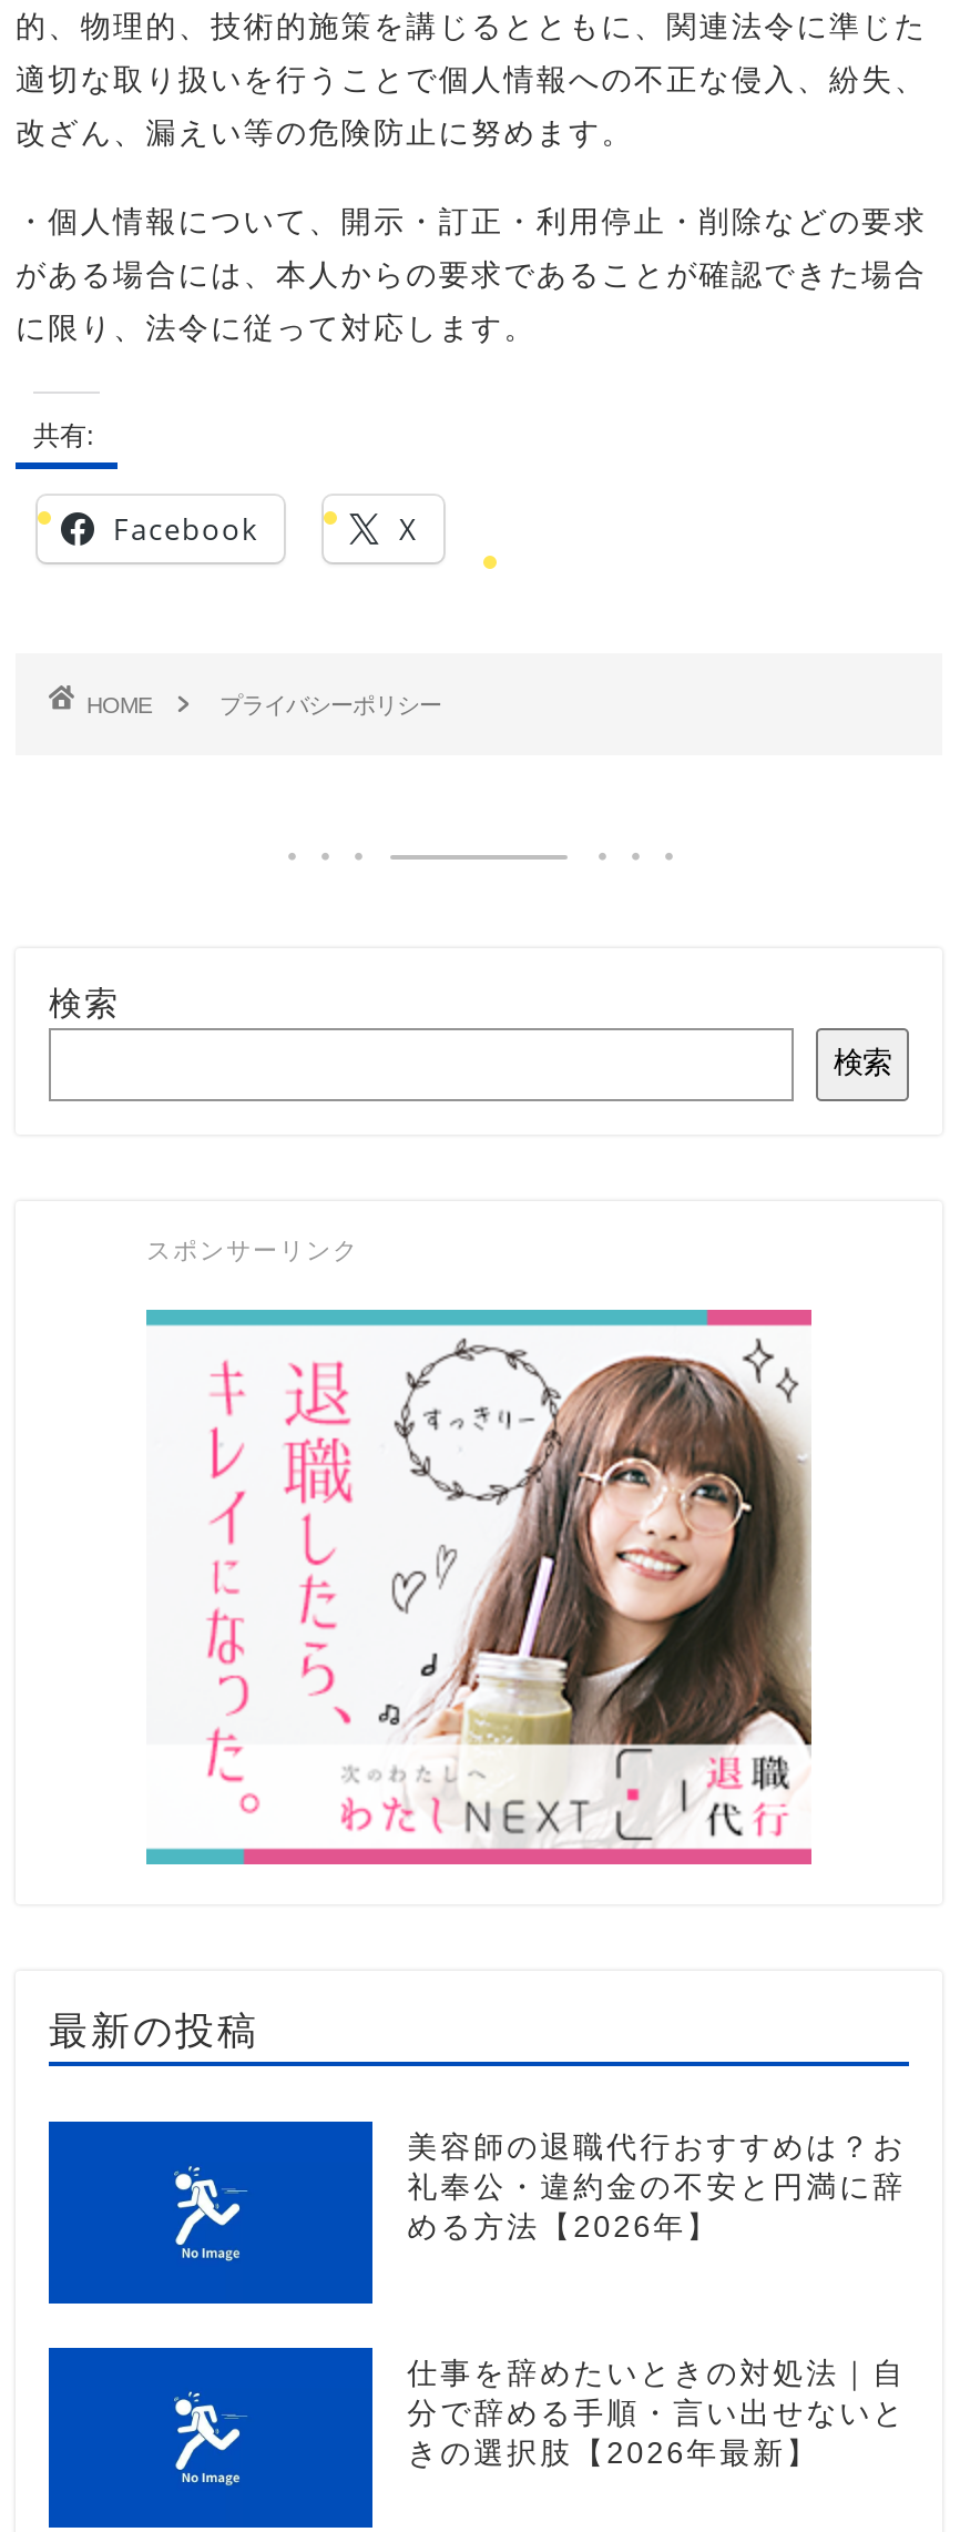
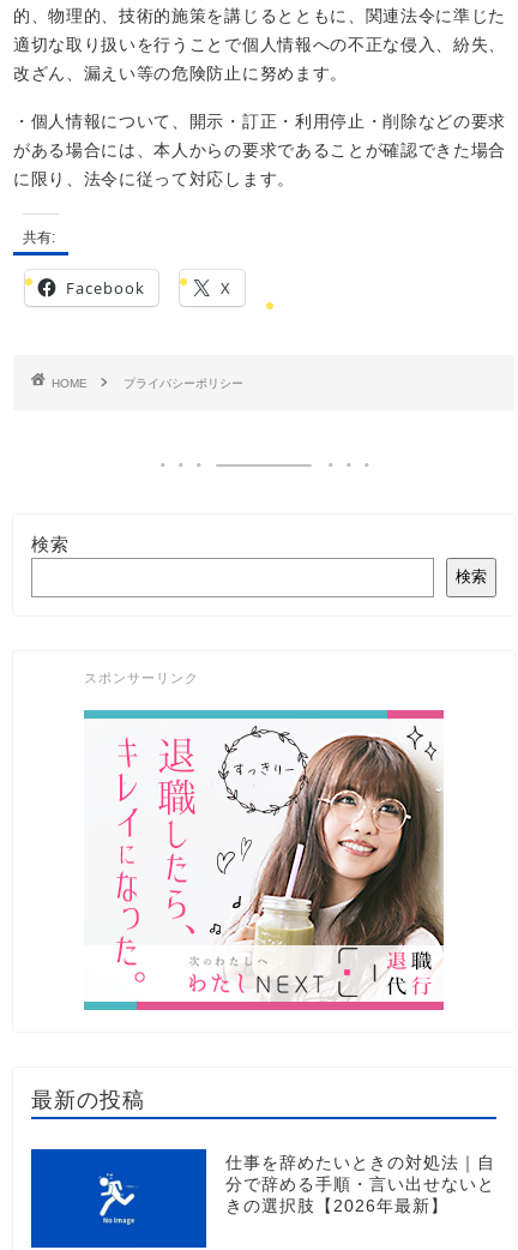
- 美容師の退職代行おすすめは？お
- 礼奉公・違約金の不安と円満に辞
- める方法【2026年】
